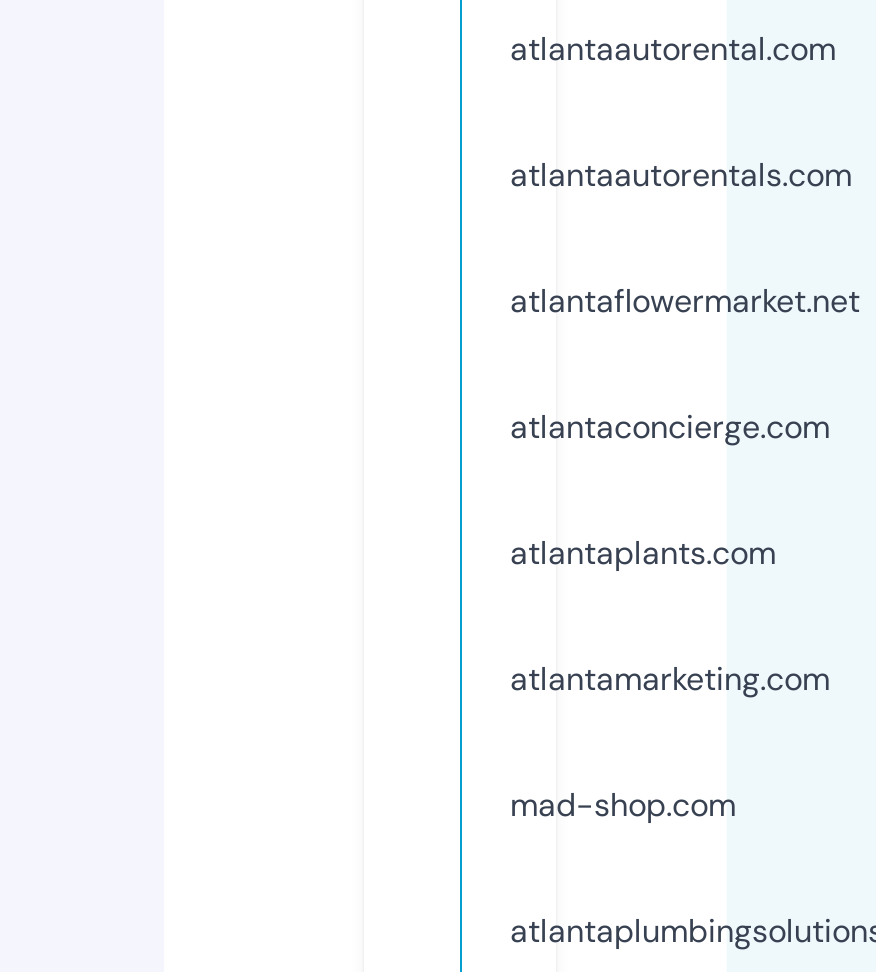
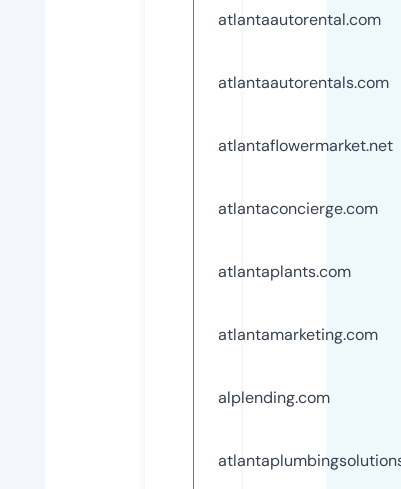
- mad-shop.com
+ alplending.com
